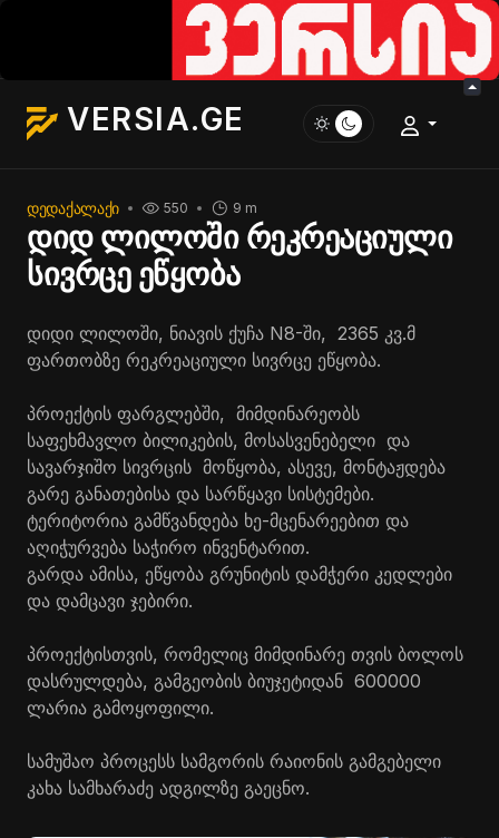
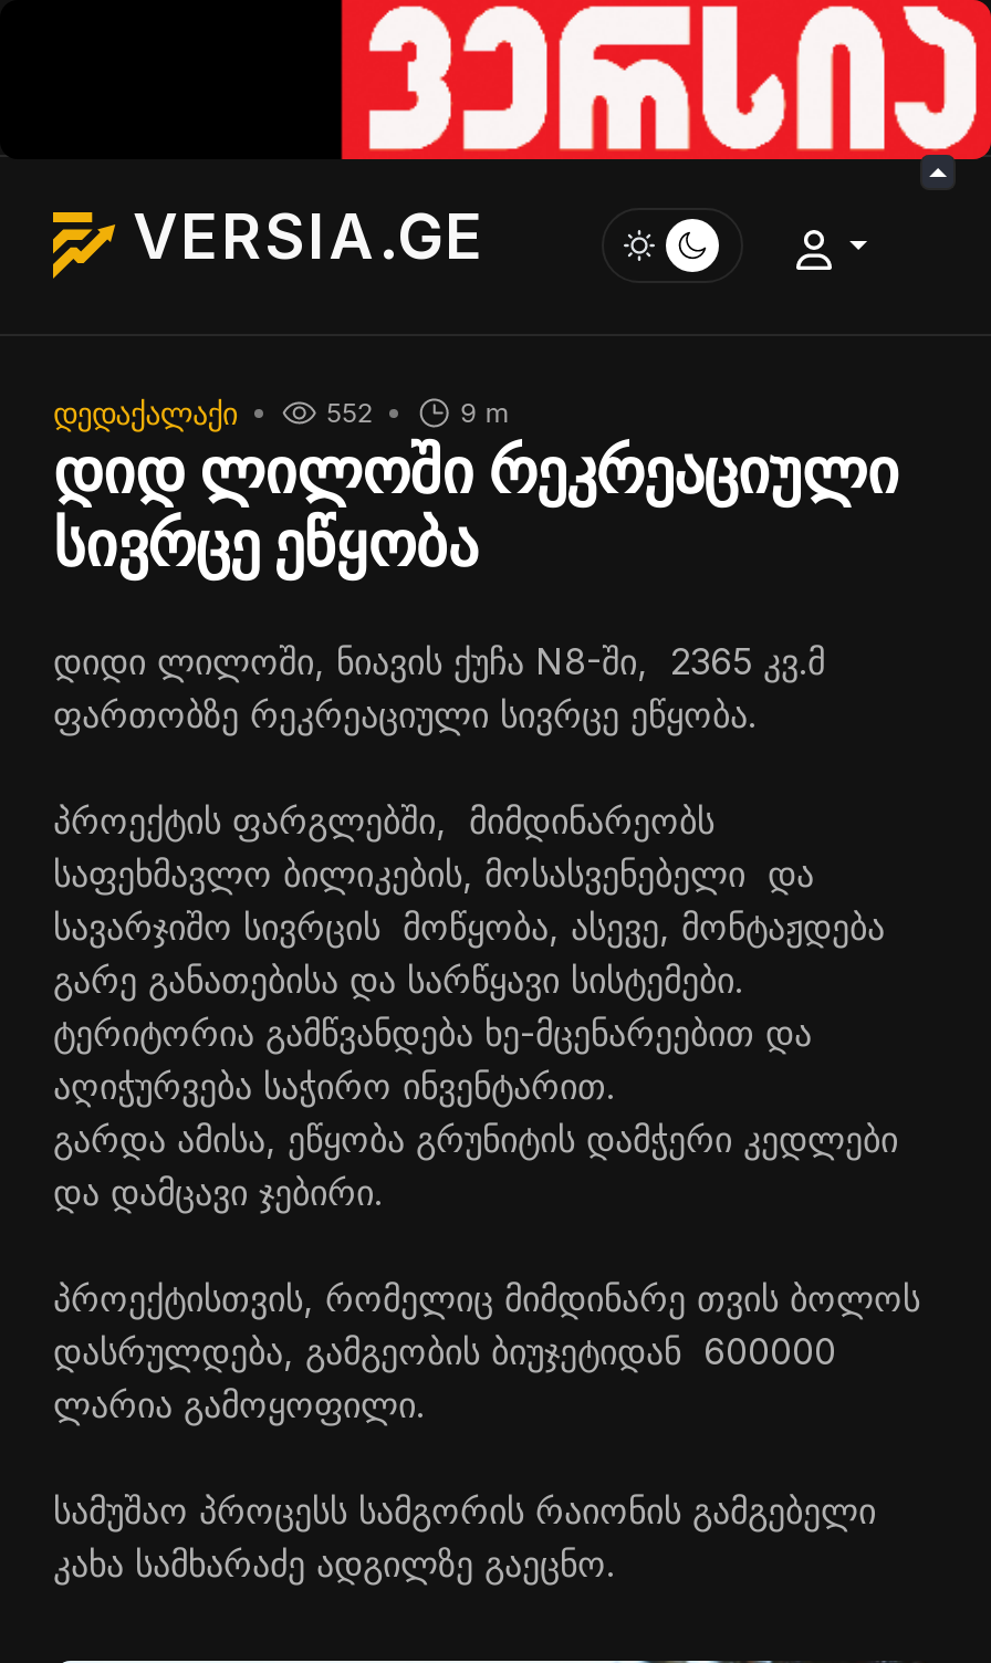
- 550
+ 552
